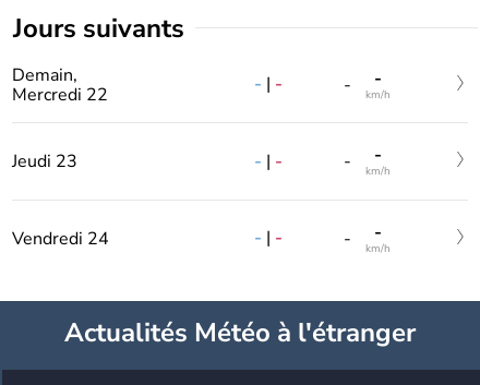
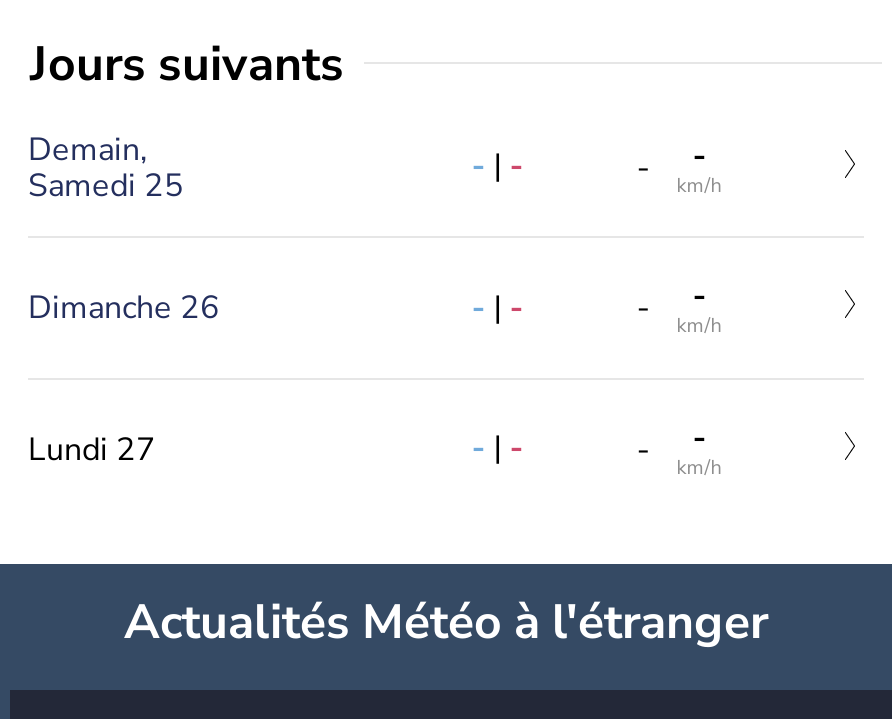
- Mercredi 22
+ Samedi 25

- Jeudi 23
+ Dimanche 26

- Vendredi 24
+ Lundi 27
